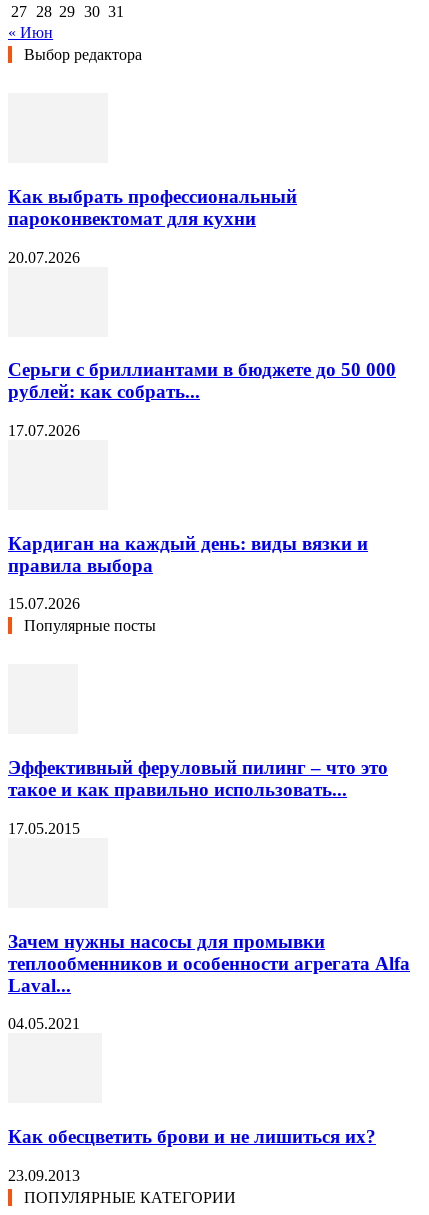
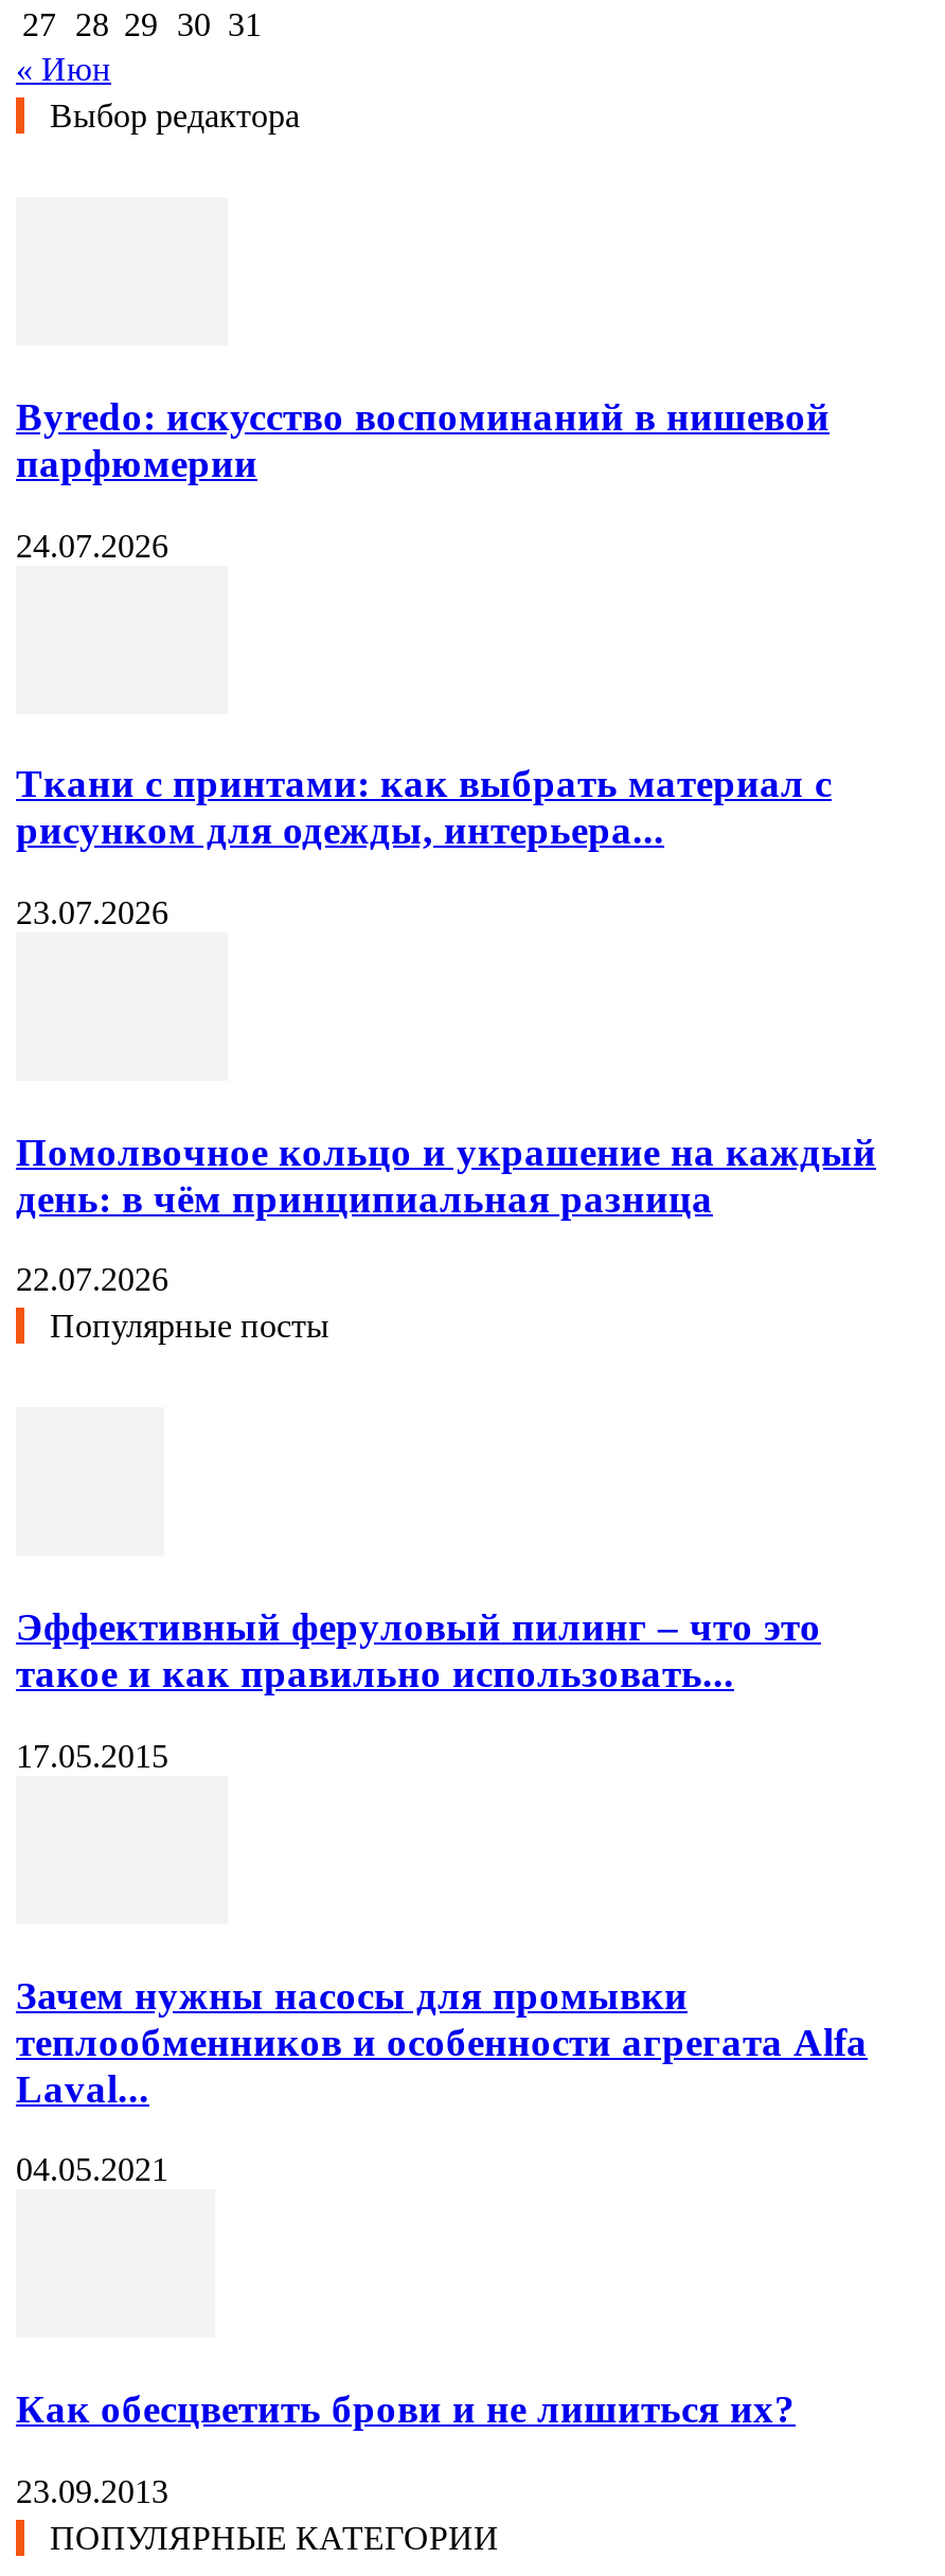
- Как выбрать профессиональный
- пароконвектомат для кухни
+ Byredo: искусство воспоминаний в нишевой
+ парфюмерии

- 20.07.2026
+ 24.07.2026

- Серьги с бриллиантами в бюджете до 50 000
- рублей: как собрать...
+ Ткани с принтами: как выбрать материал с
+ рисунком для одежды, интерьера...

- 17.07.2026
+ 23.07.2026

- Кардиган на каждый день: виды вязки и
- правила выбора
+ Помолвочное кольцо и украшение на каждый
+ день: в чём принципиальная разница

- 15.07.2026
+ 22.07.2026
